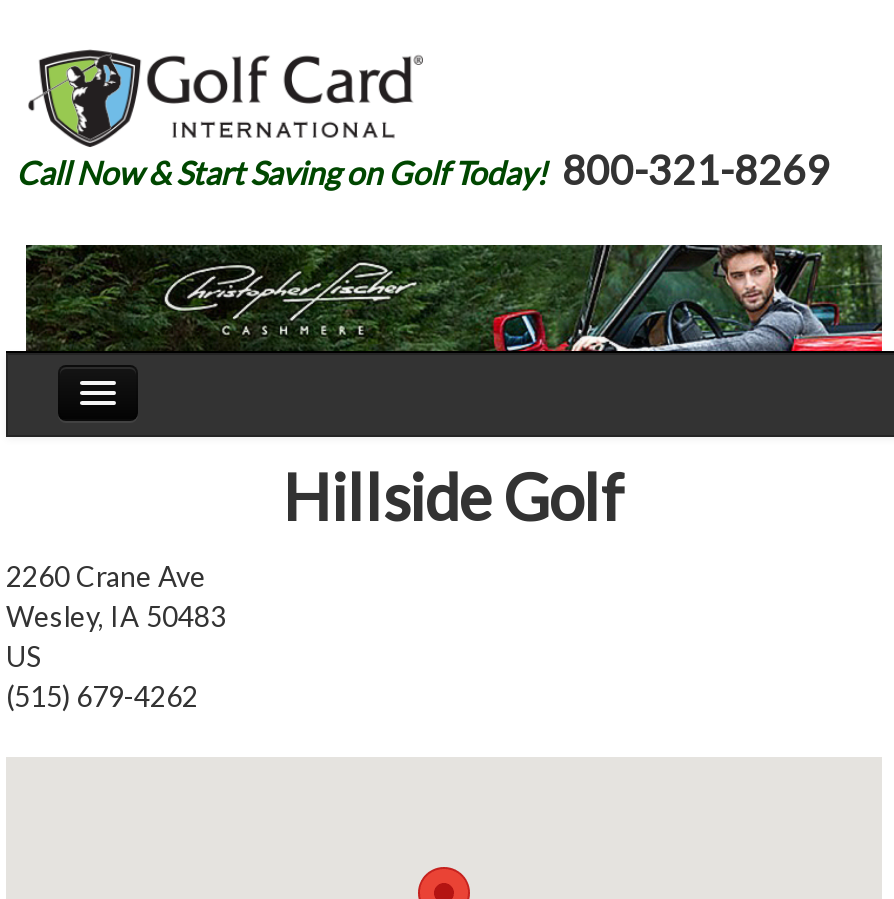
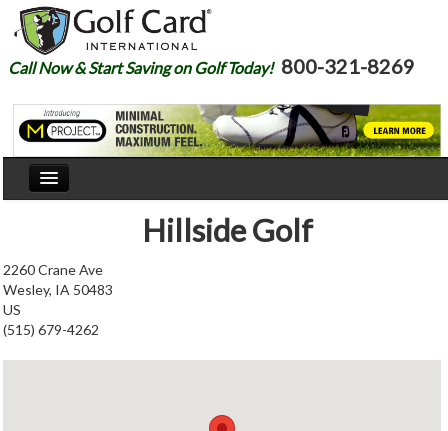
- [image]
+ [image]
